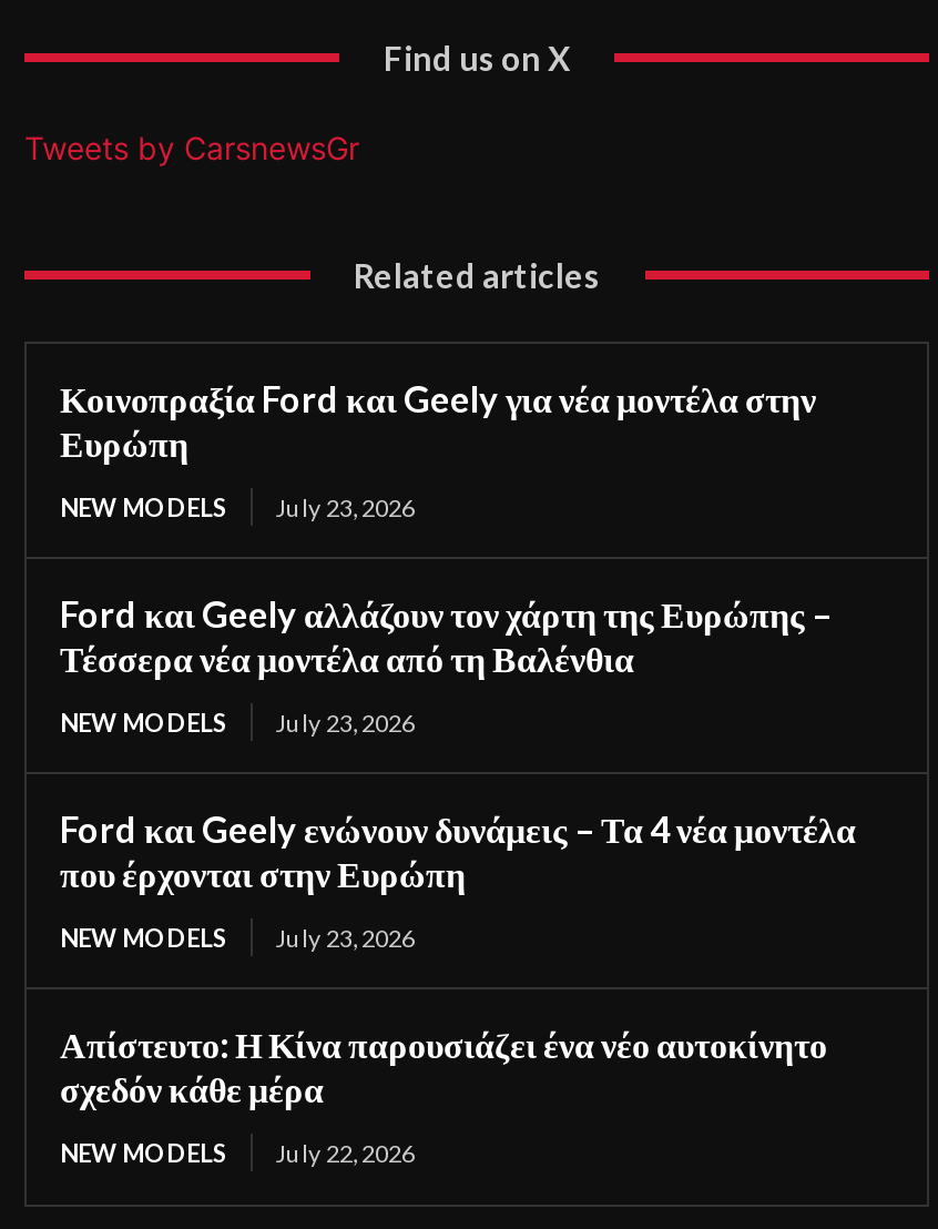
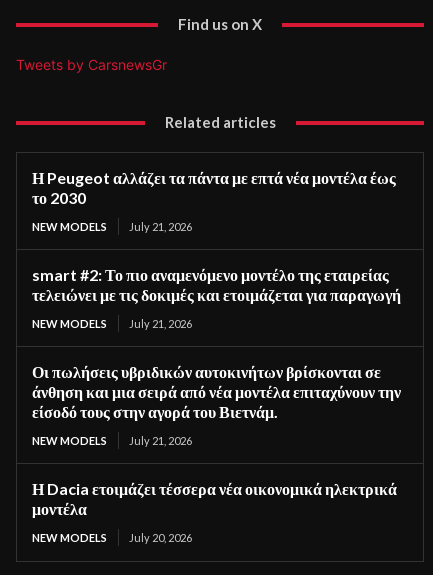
- Κοινοπραξία Ford και Geely για νέα μοντέλα στην
- Ευρώπη
+ Η Peugeot αλλάζει τα πάντα με επτά νέα μοντέλα έως
+ το 2030

- NEW MODELS July 23, 2026
+ NEW MODELS July 21, 2026

- Ford και Geely αλλάζουν τον χάρτη της Ευρώπης –
- Τέσσερα νέα μοντέλα από τη Βαλένθια
+ smart #2: Το πιο αναμενόμενο μοντέλο της εταιρείας
+ τελειώνει με τις δοκιμές και ετοιμάζεται για παραγωγή

- NEW MODELS July 23, 2026
+ NEW MODELS July 21, 2026

- Ford και Geely ενώνουν δυνάμεις – Τα 4 νέα μοντέλα
- που έρχονται στην Ευρώπη
+ Οι πωλήσεις υβριδικών αυτοκινήτων βρίσκονται σε
+ άνθηση και μια σειρά από νέα μοντέλα επιταχύνουν την
+ είσοδό τους στην αγορά του Βιετνάμ.

- NEW MODELS July 23, 2026
+ NEW MODELS July 21, 2026

- Απίστευτο: Η Κίνα παρουσιάζει ένα νέο αυτοκίνητο
- σχεδόν κάθε μέρα
+ Η Dacia ετοιμάζει τέσσερα νέα οικονομικά ηλεκτρικά
+ μοντέλα

- NEW MODELS July 22, 2026
+ NEW MODELS July 20, 2026
